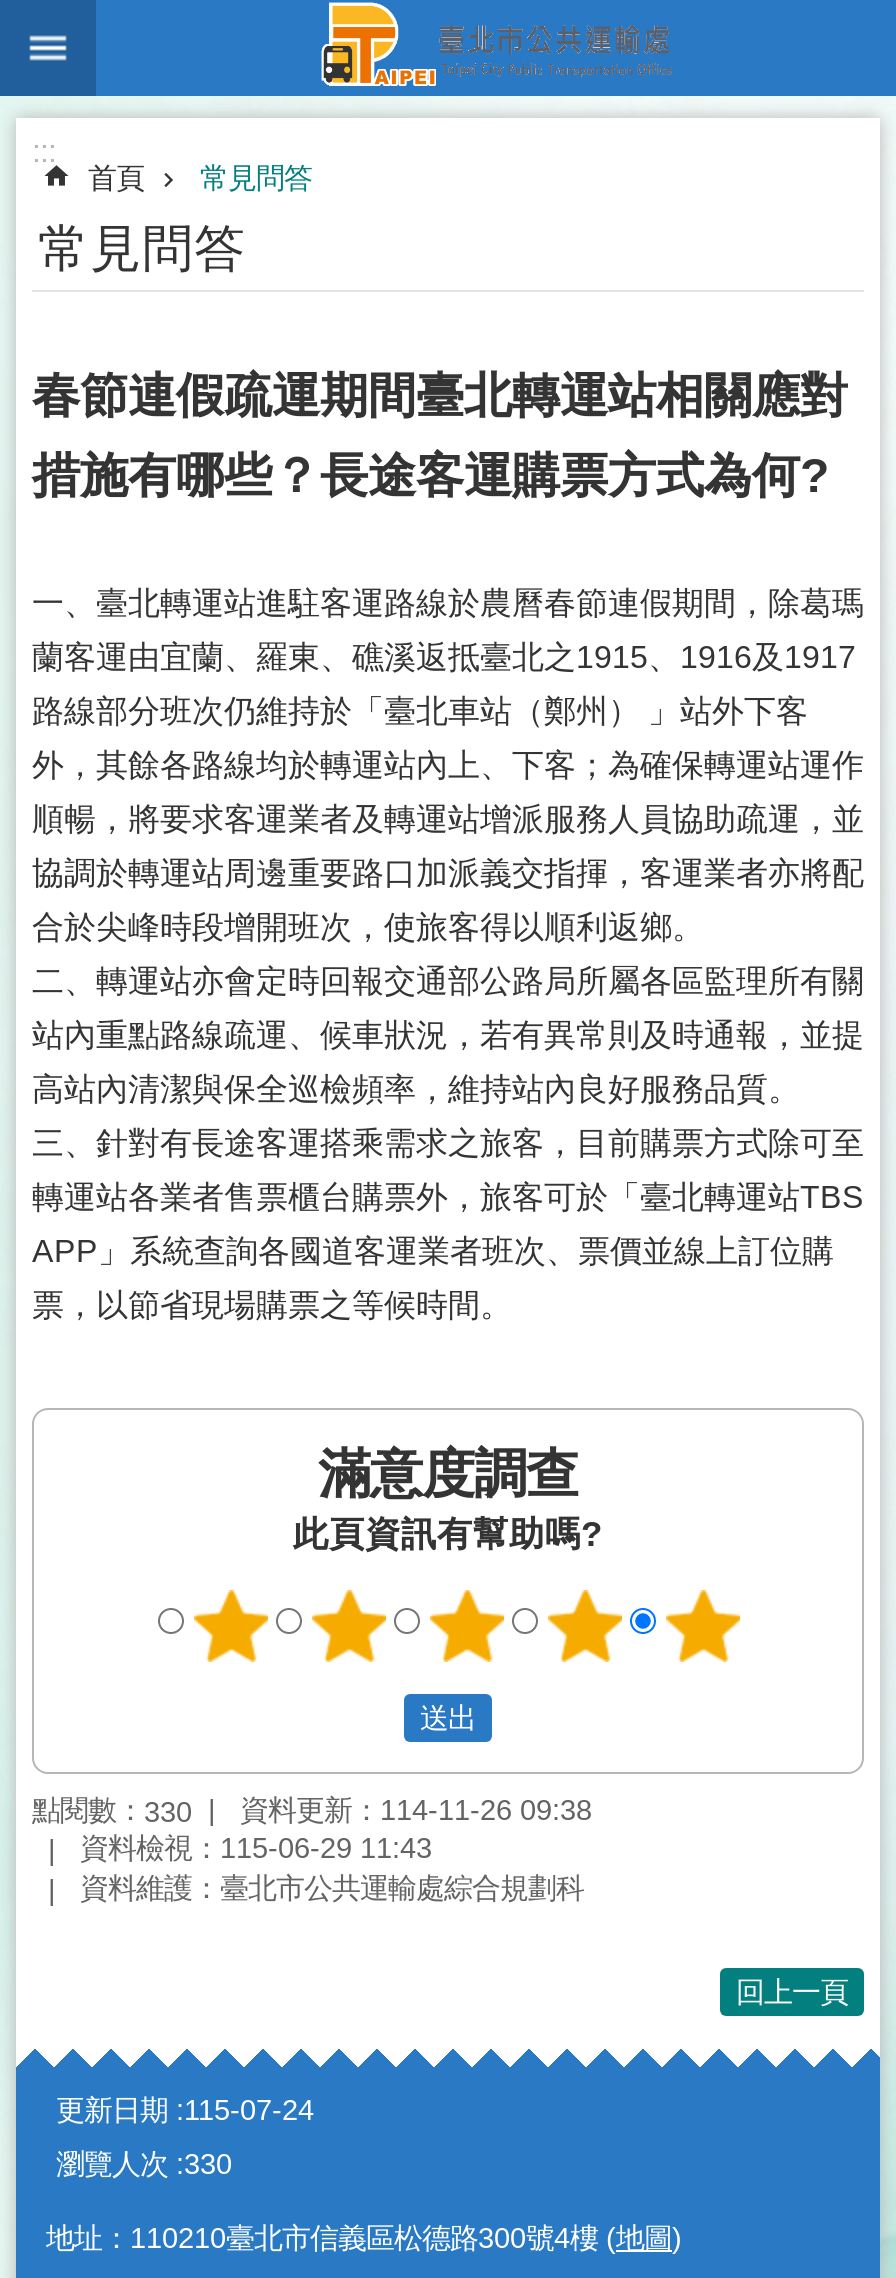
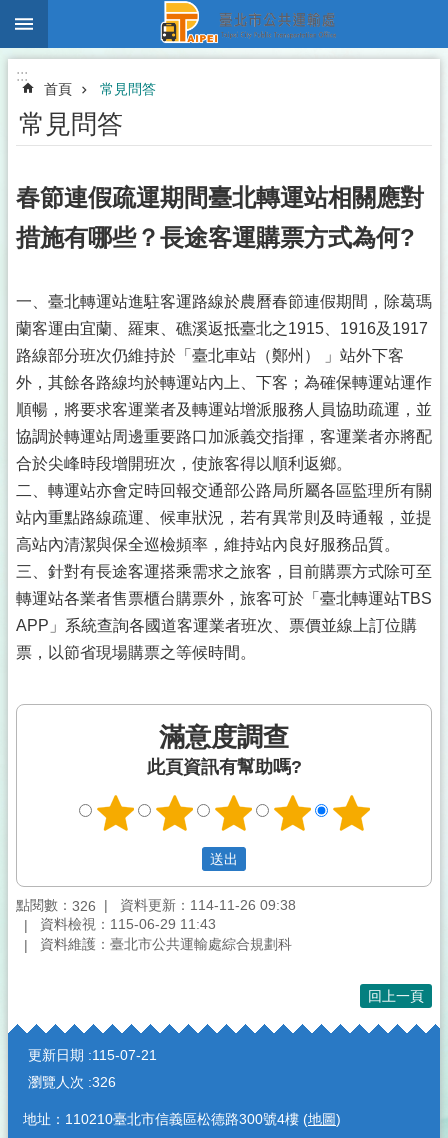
- 點閱數：330 資料更新：114-11-26 09:38
+ 點閱數：326 資料更新：114-11-26 09:38

- 更新日期 115-07-24
+ 更新日期 115-07-21

- 瀏覽人次 330
+ 瀏覽人次 326
